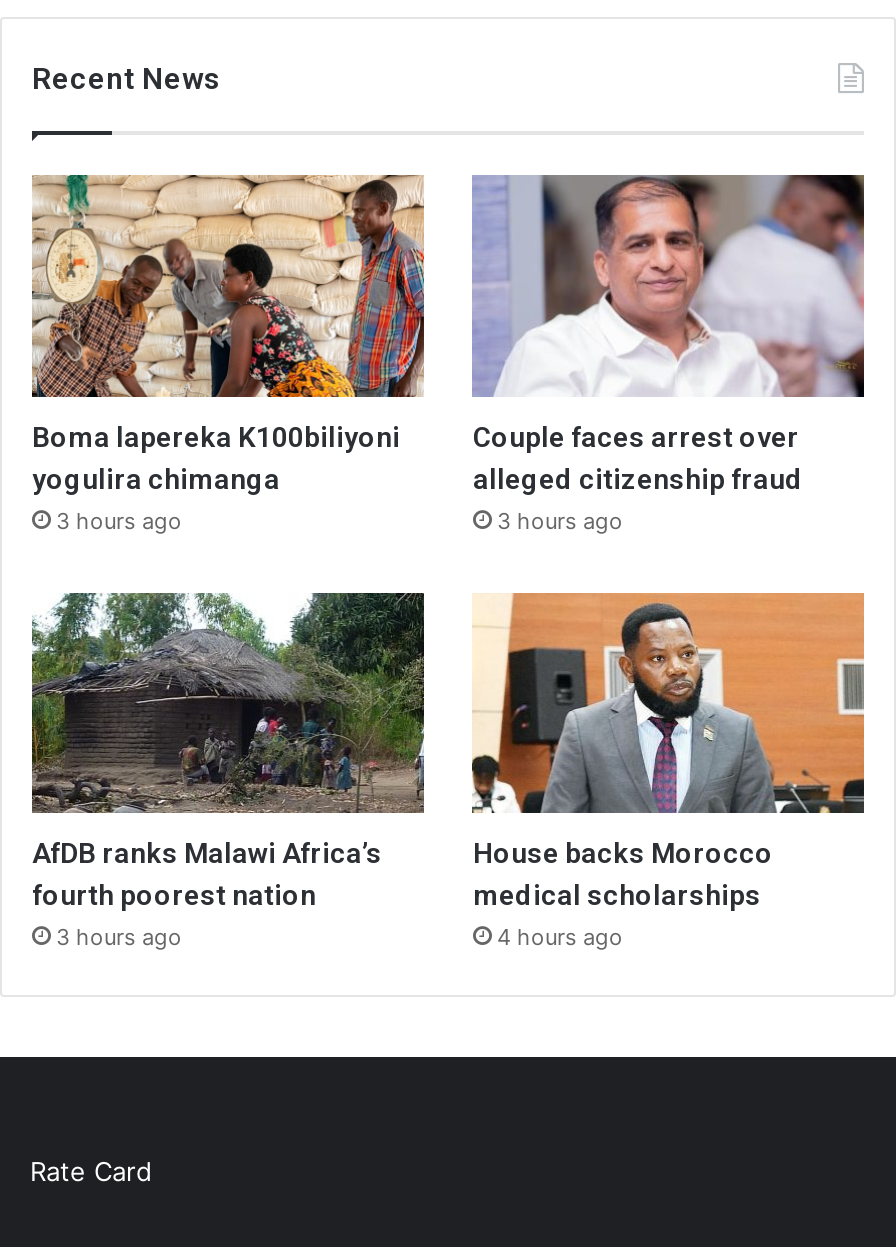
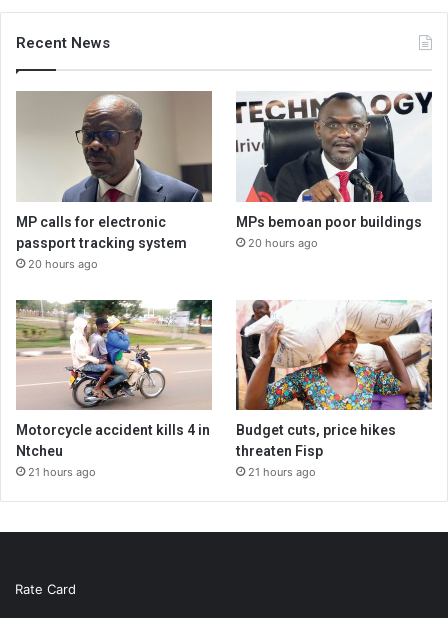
- [image]
- Boma lapereka K100biliyoni
- yogulira chimanga
- 3 hours ago
+ [image]
+ MP calls for electronic
+ passport tracking system
+ 20 hours ago

- [image]
- Couple faces arrest over
- alleged citizenship fraud
- 3 hours ago
+ [image]
+ MPs bemoan poor buildings
+ 20 hours ago

- [image]
- AfDB ranks Malawi Africa’s
- fourth poorest nation
- 3 hours ago
+ [image]
+ Motorcycle accident kills 4 in
+ Ntcheu
+ 21 hours ago

- [image]
- House backs Morocco
- medical scholarships
- 4 hours ago
+ [image]
+ Budget cuts, price hikes
+ threaten Fisp
+ 21 hours ago
